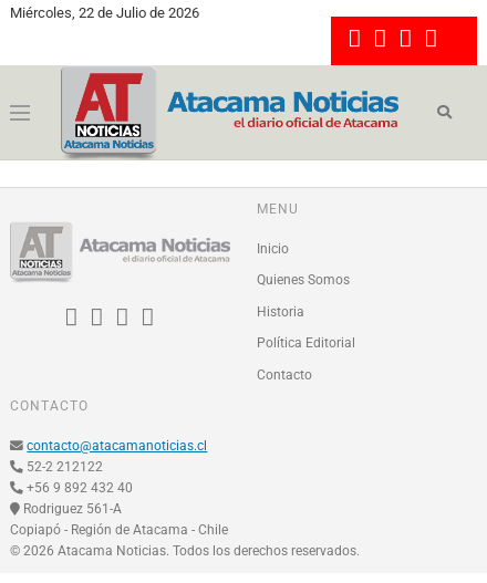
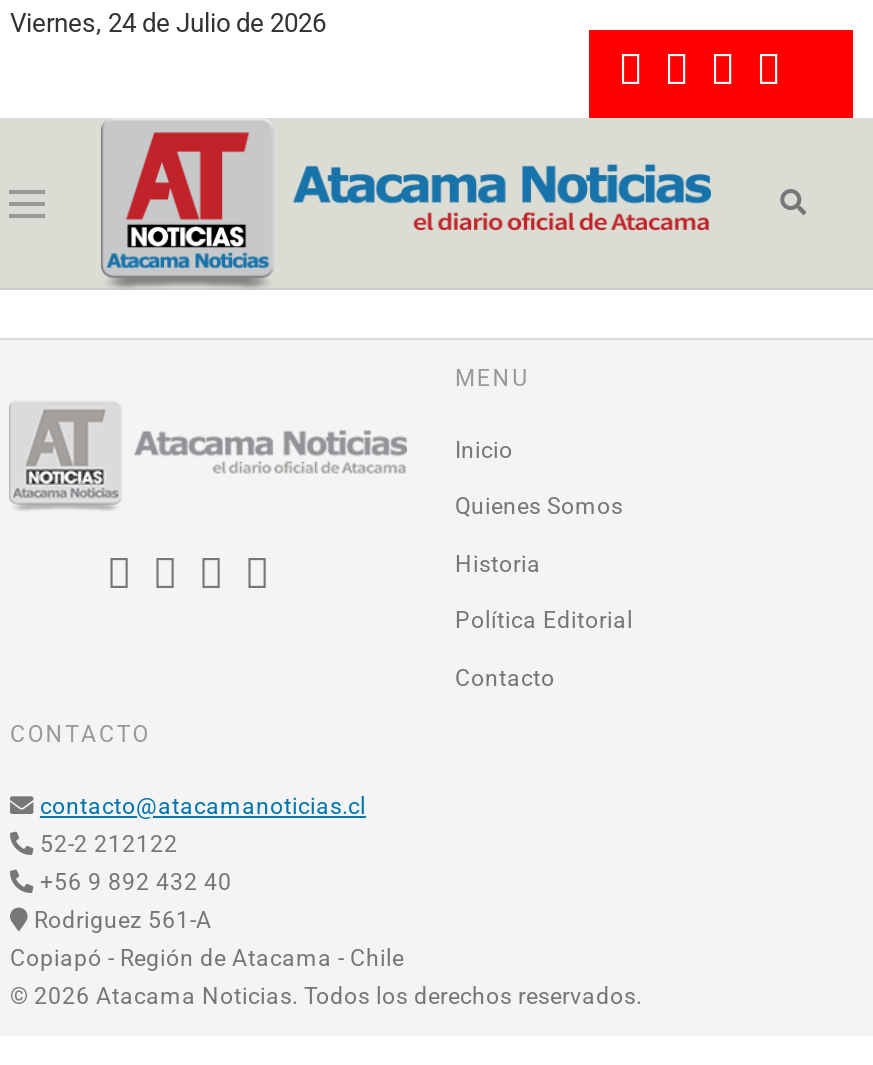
- Miércoles, 22 de Julio de 2026
+ Viernes, 24 de Julio de 2026
